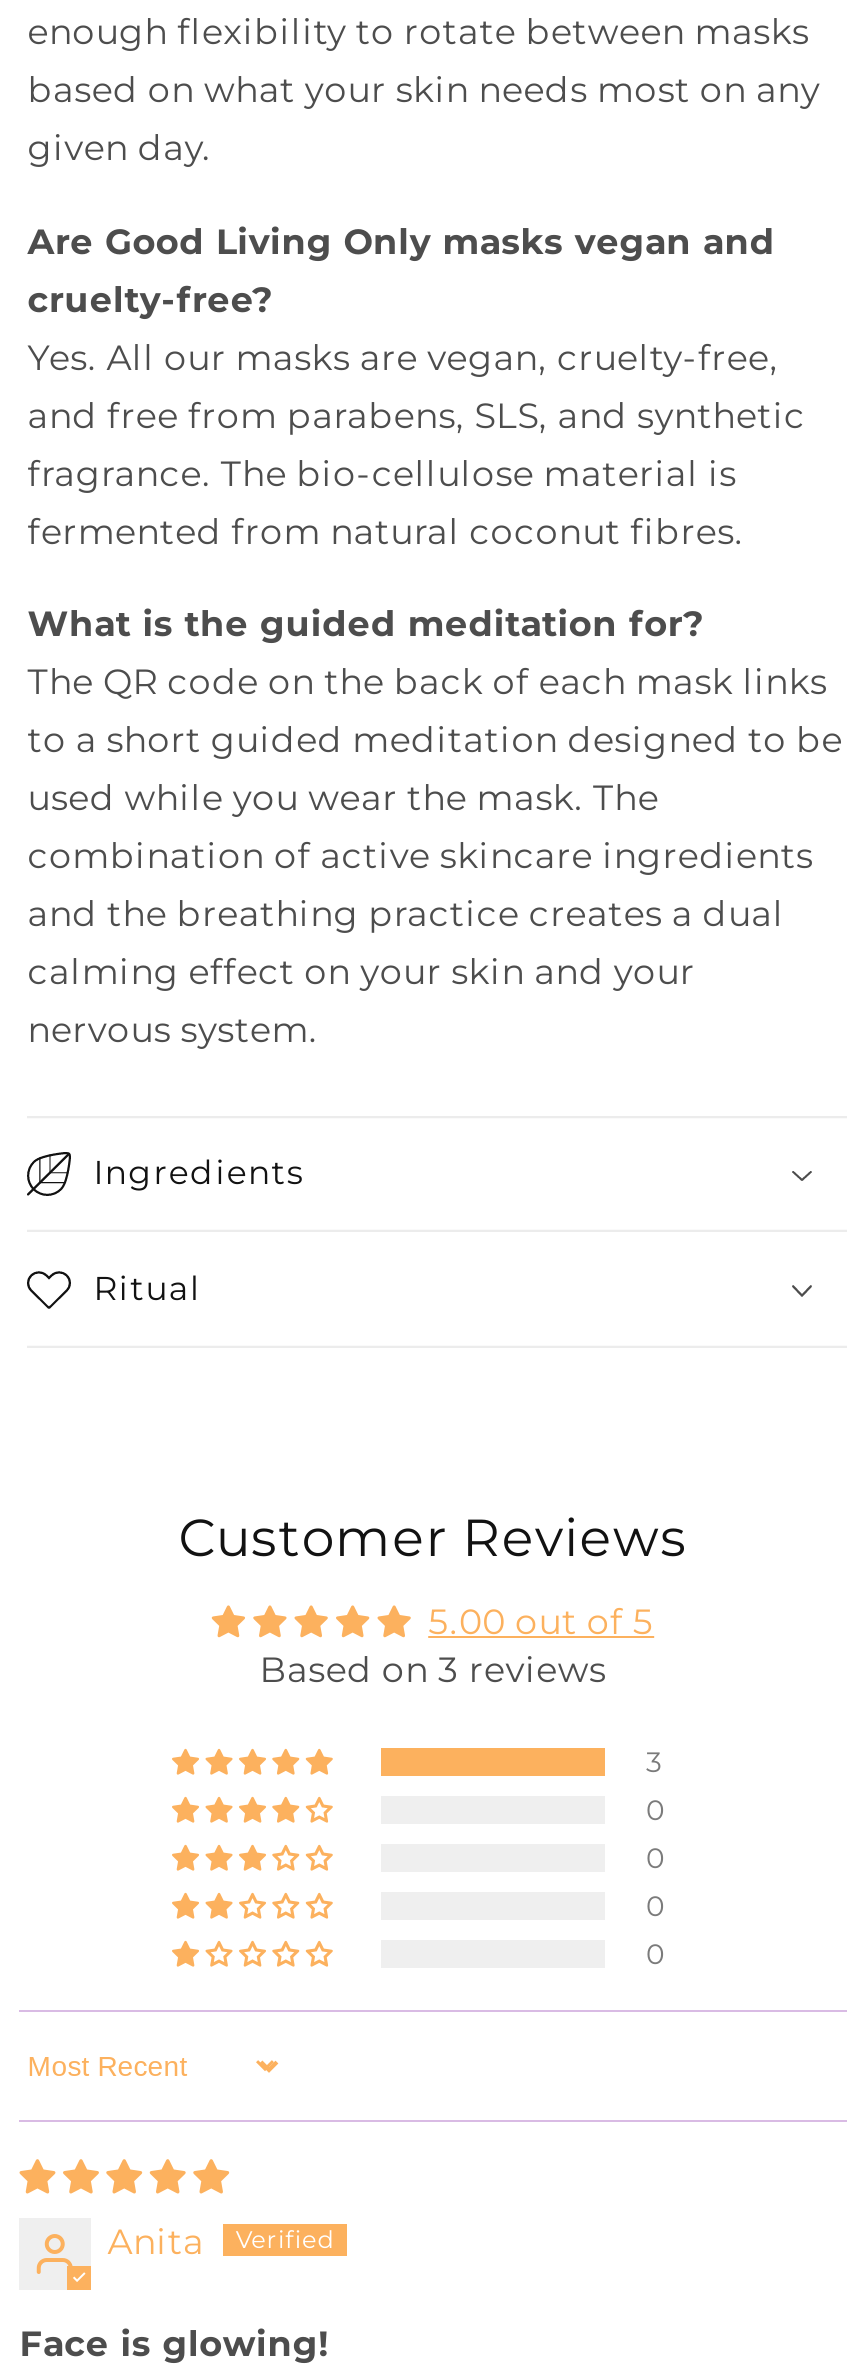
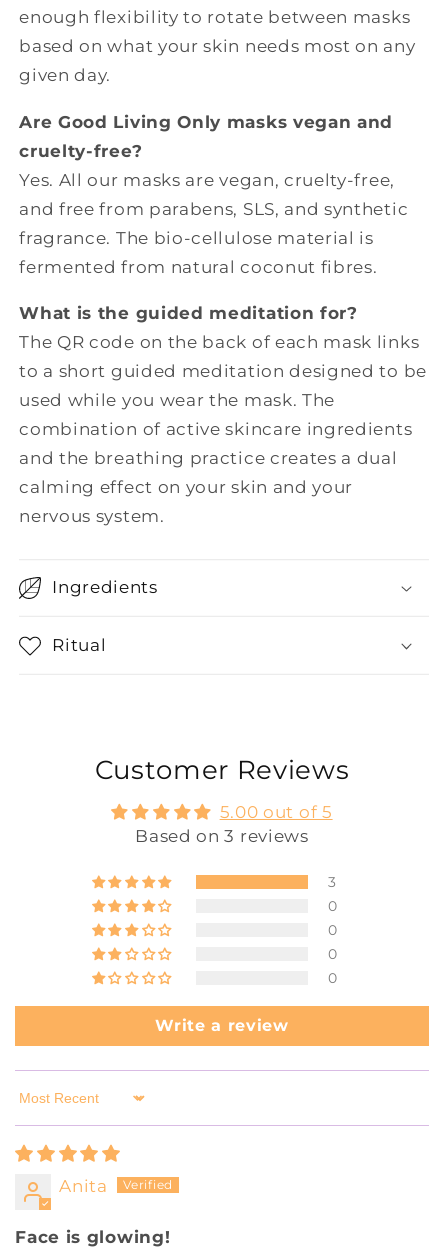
+ Write a review
